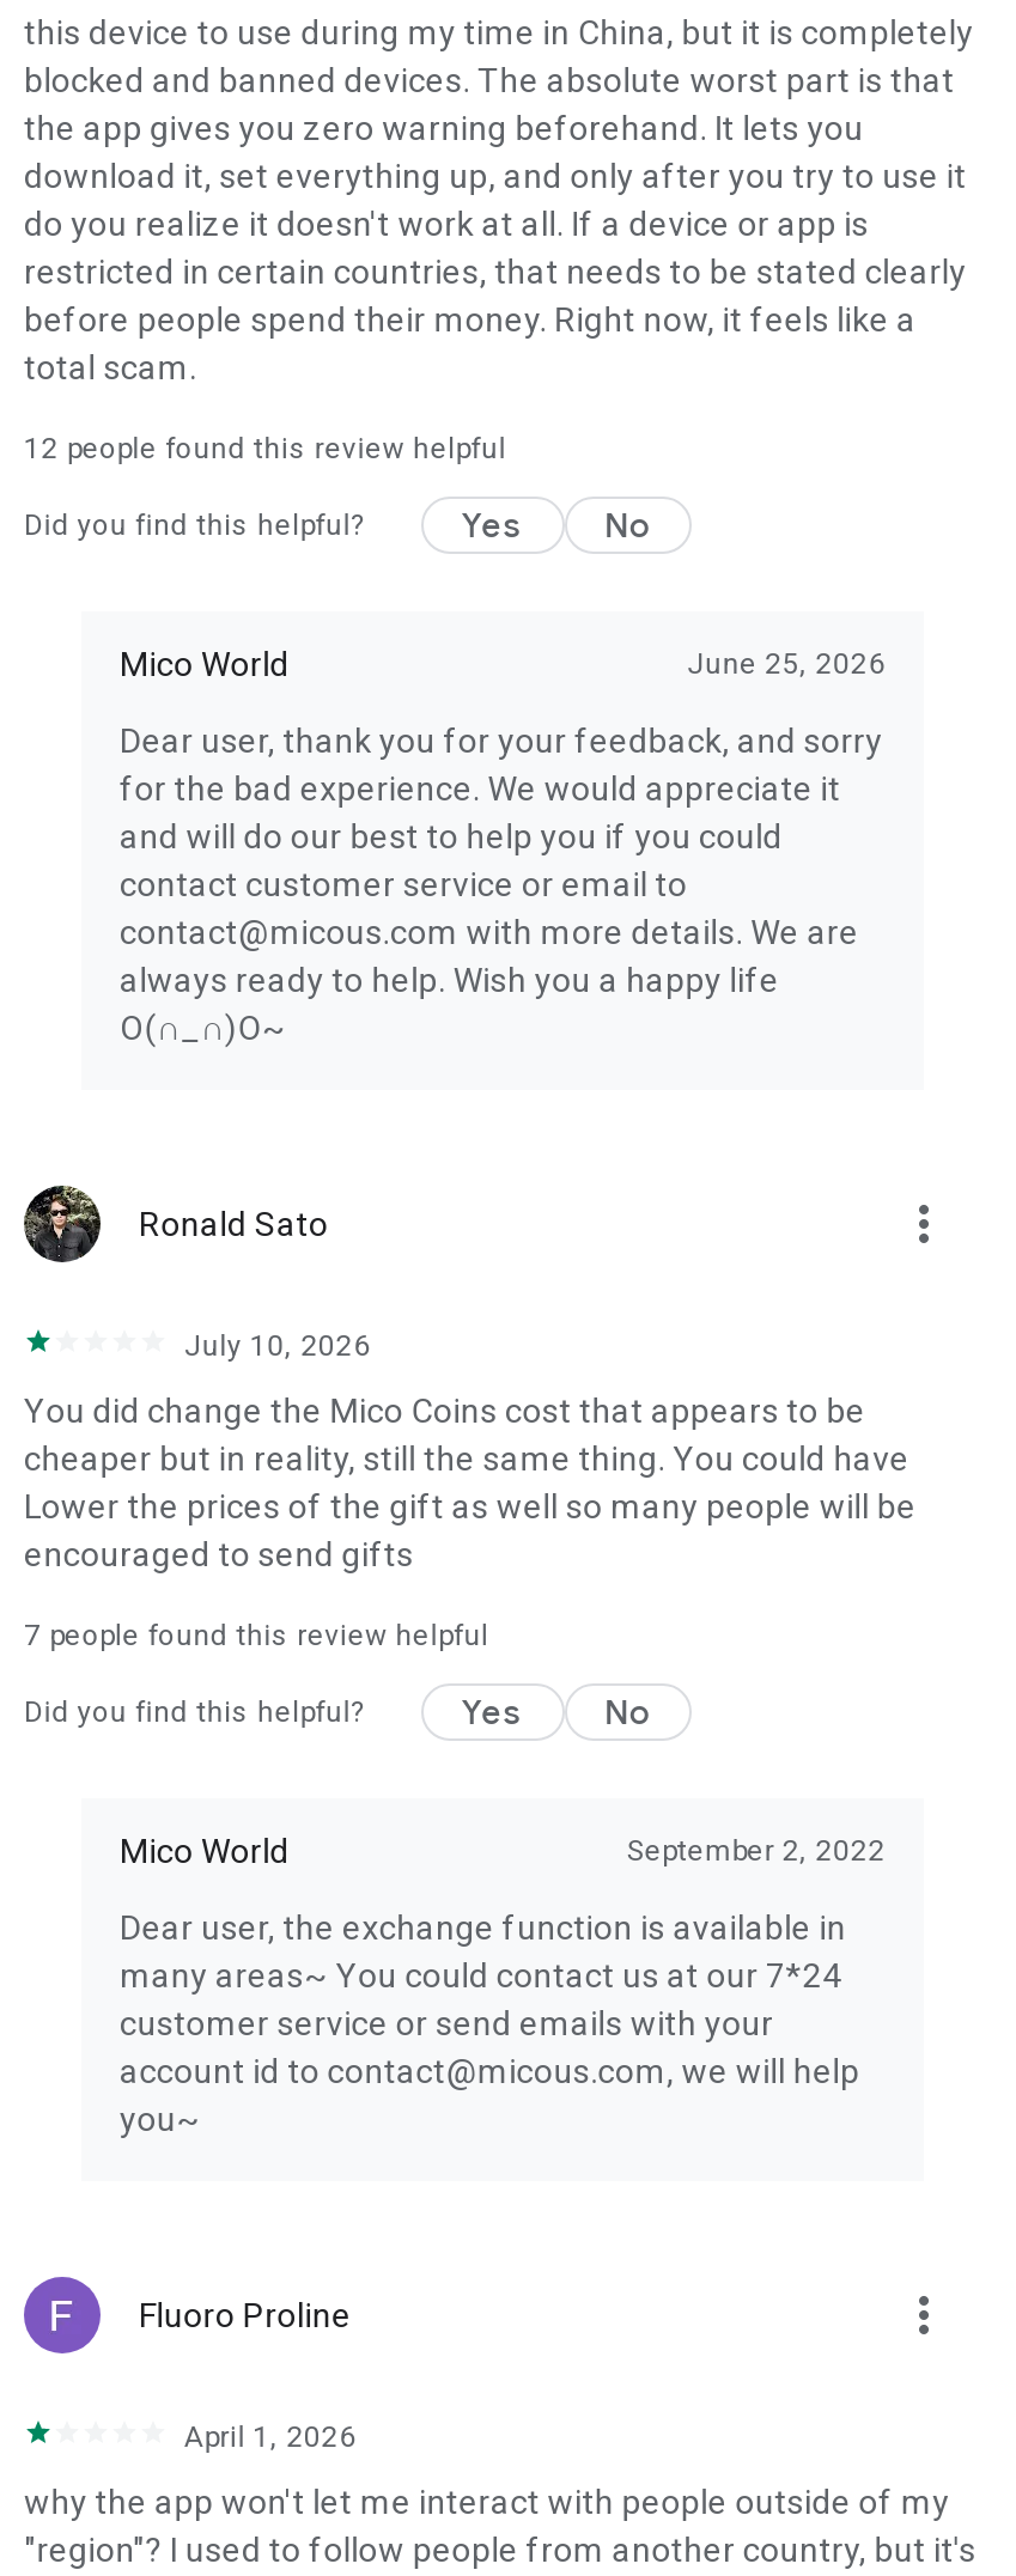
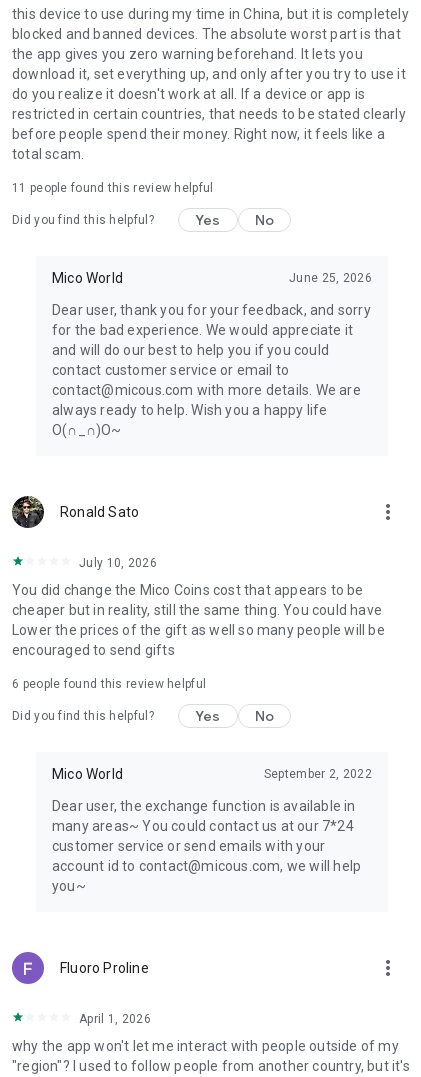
- 12 people found this review helpful
+ 11 people found this review helpful

- 7 people found this review helpful
+ 6 people found this review helpful
